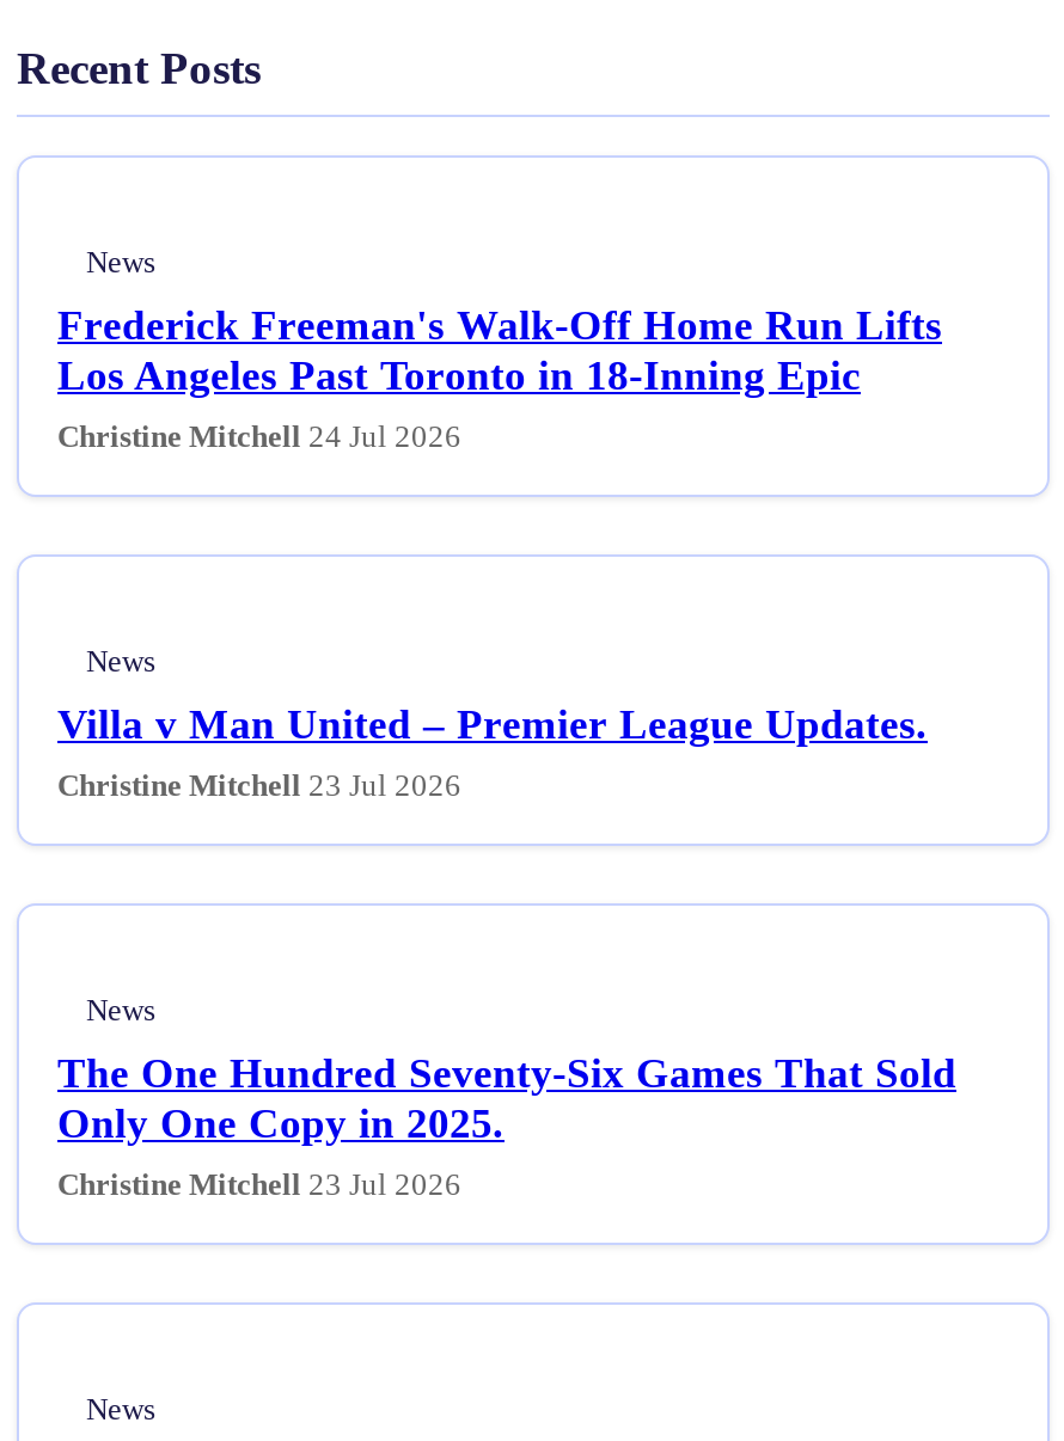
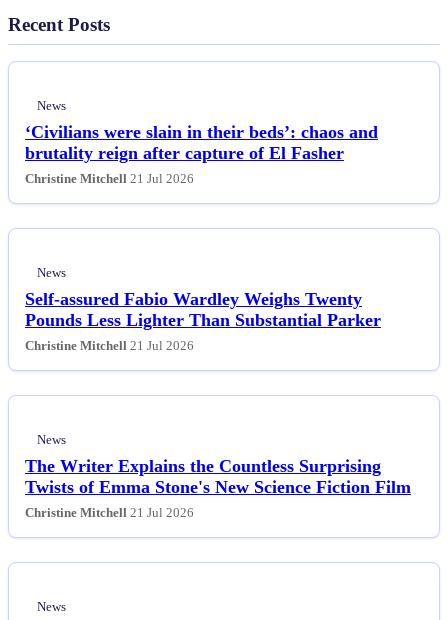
- Frederick Freeman's Walk-Off Home Run Lifts
- Los Angeles Past Toronto in 18-Inning Epic
- Christine Mitchell 24 Jul 2026
+ ‘Civilians were slain in their beds’: chaos and
+ brutality reign after capture of El Fasher
+ Christine Mitchell 21 Jul 2026

- Villa v Man United – Premier League Updates.
- Christine Mitchell 23 Jul 2026
+ Self-assured Fabio Wardley Weighs Twenty
+ Pounds Less Lighter Than Substantial Parker
+ Christine Mitchell 21 Jul 2026

- The One Hundred Seventy-Six Games That Sold
- Only One Copy in 2025.
- Christine Mitchell 23 Jul 2026
+ The Writer Explains the Countless Surprising
+ Twists of Emma Stone's New Science Fiction Film
+ Christine Mitchell 21 Jul 2026
